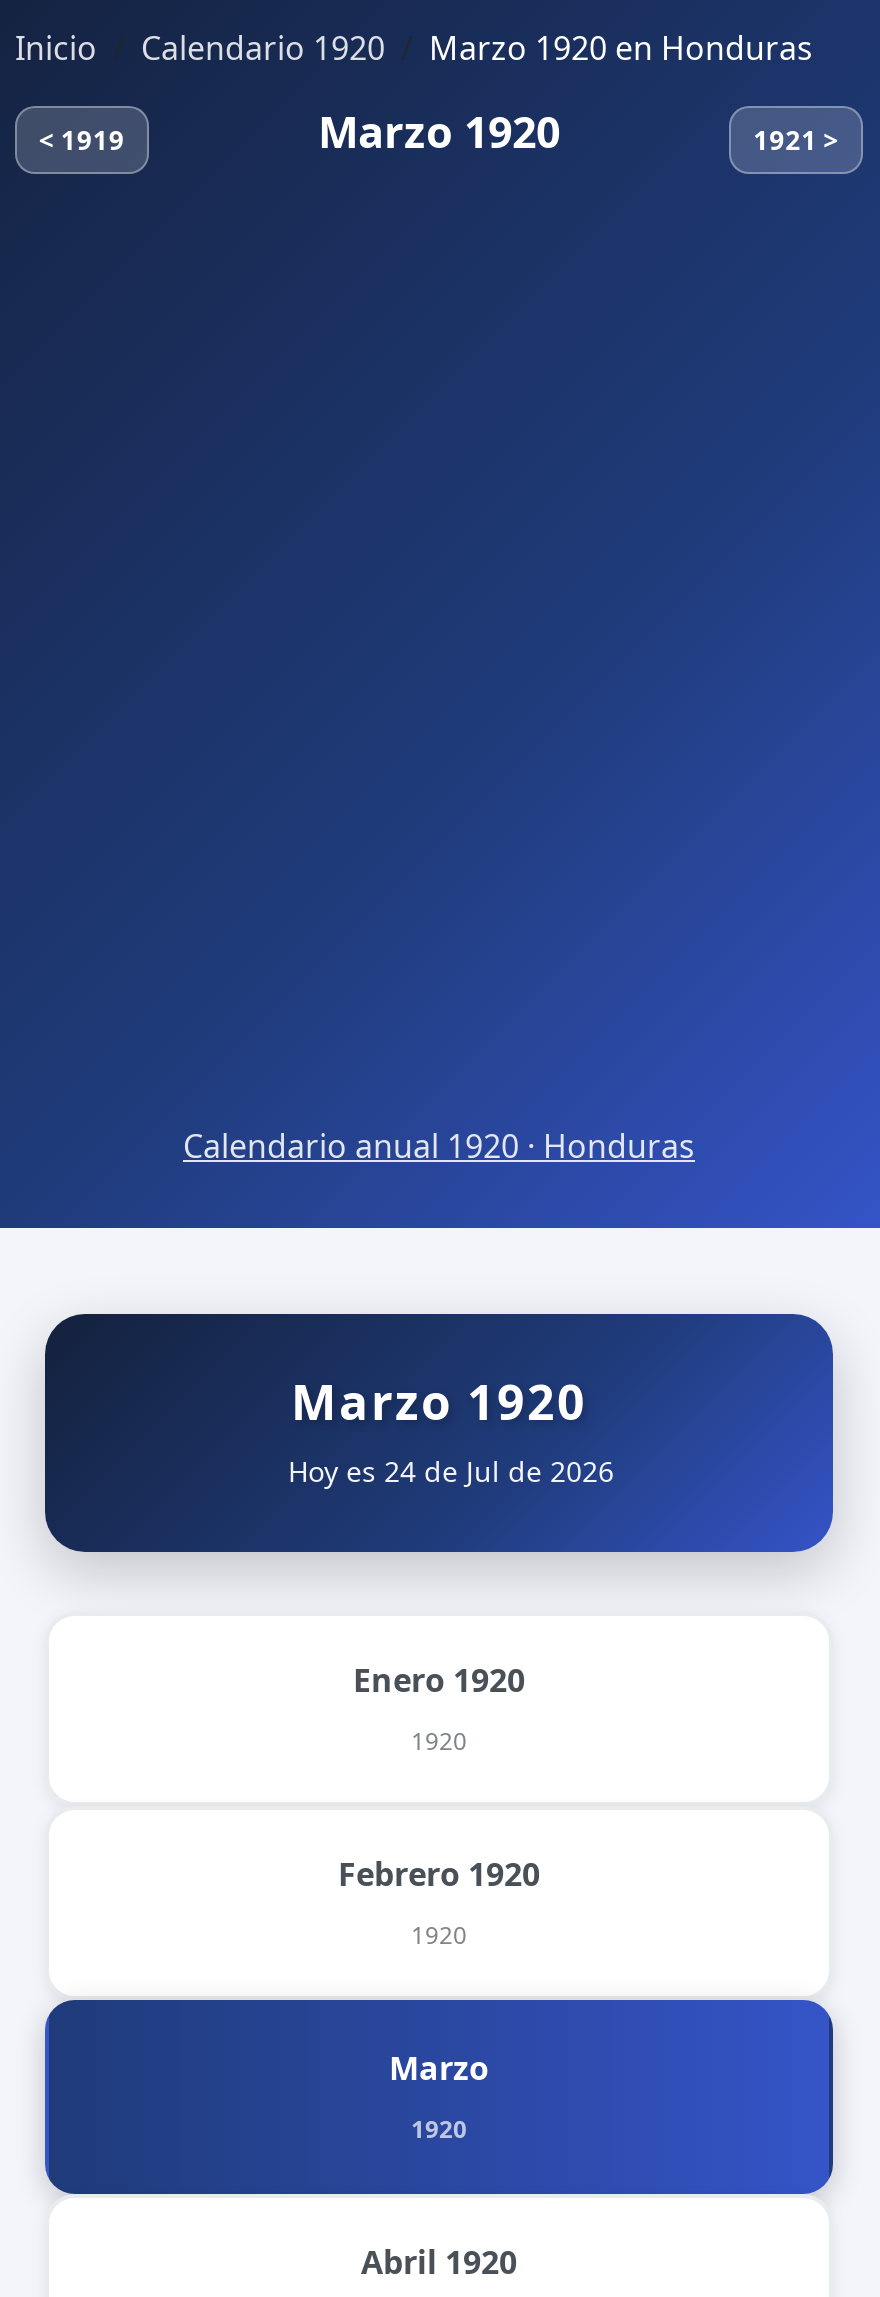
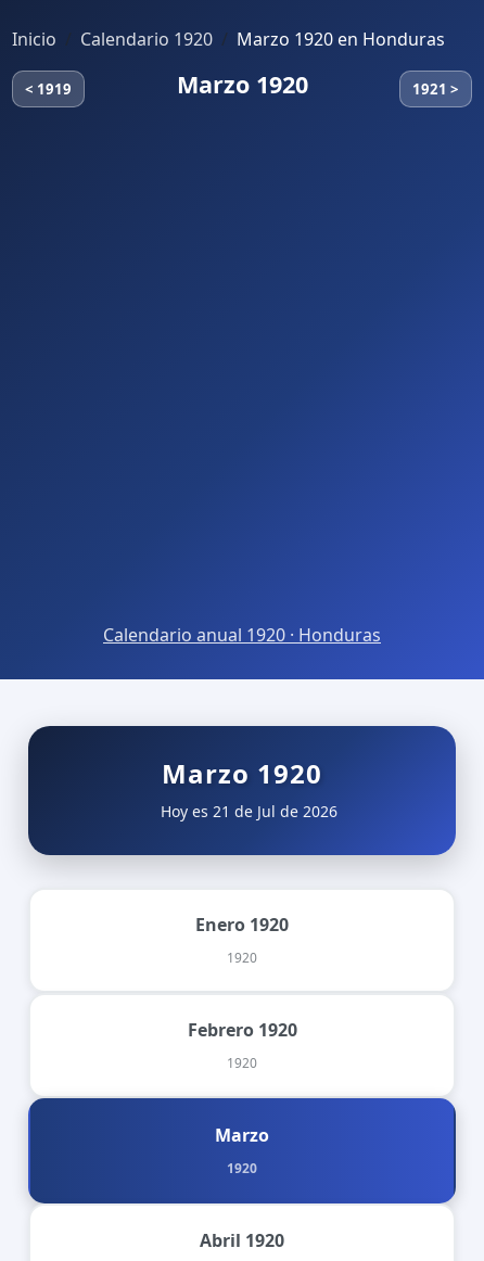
- Hoy es 24 de Jul de 2026
+ Hoy es 21 de Jul de 2026
